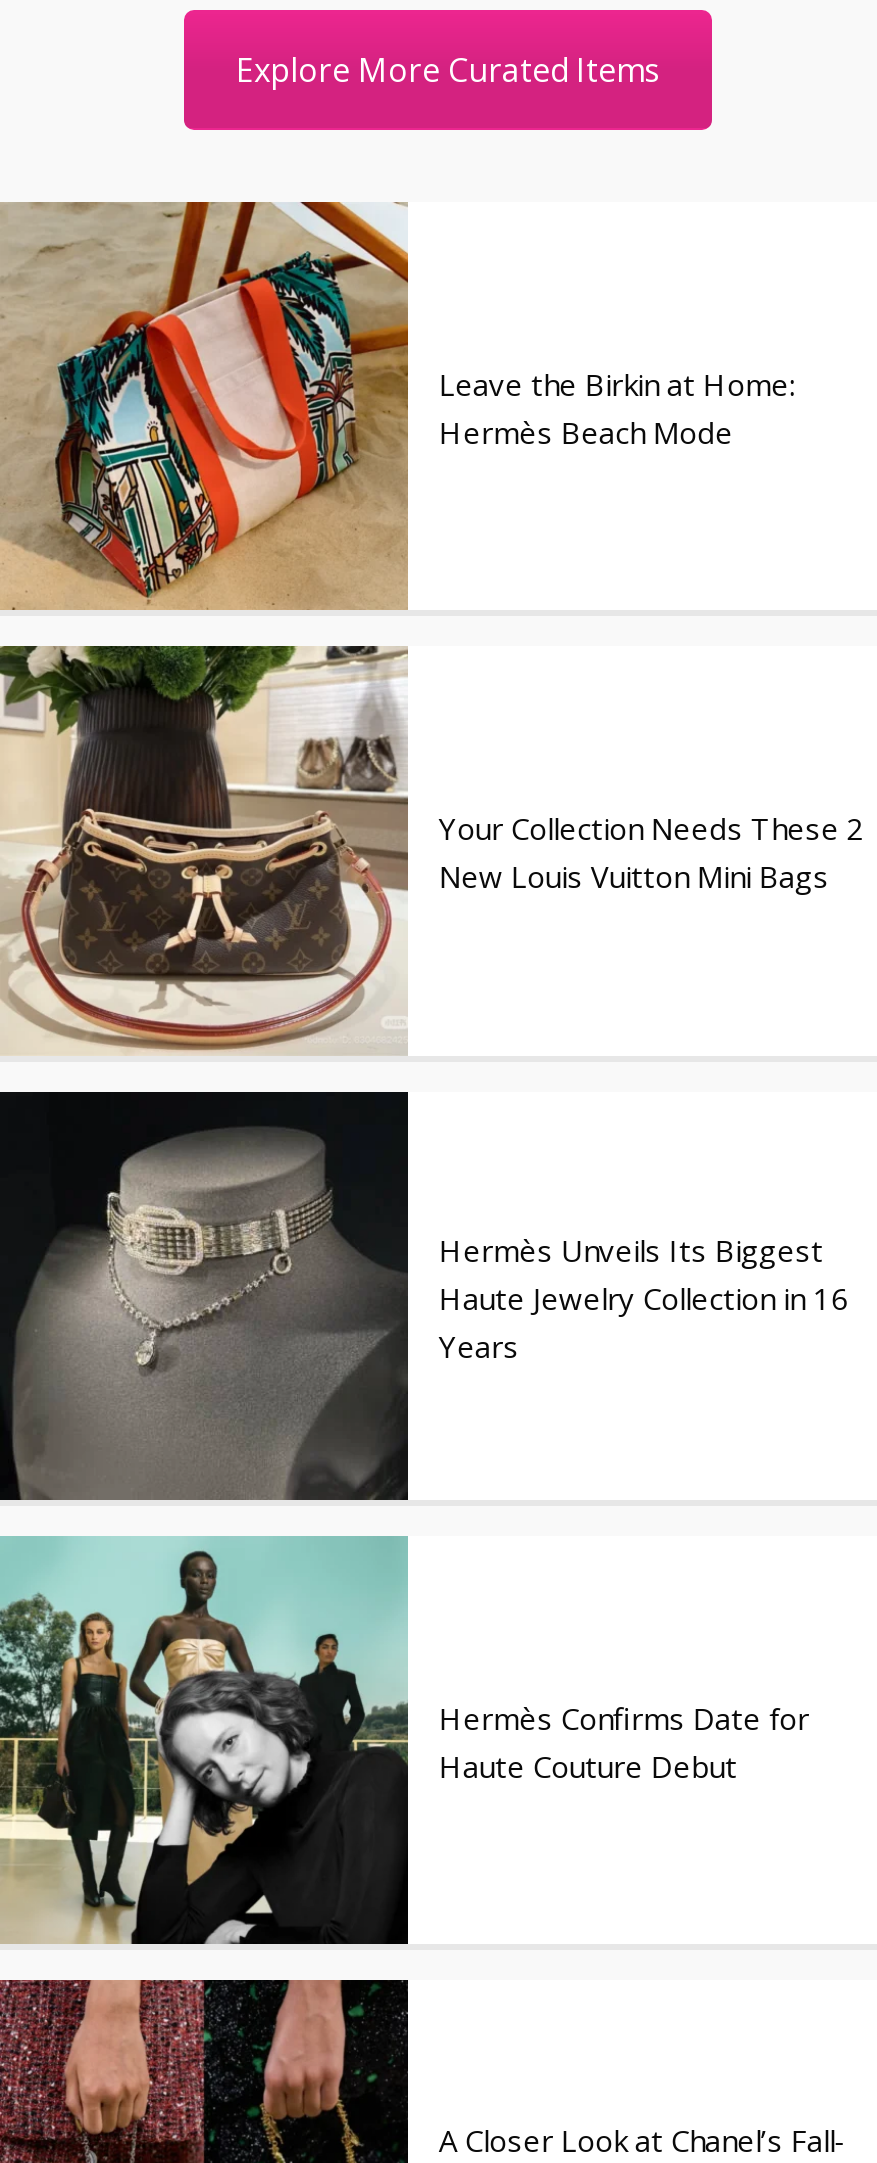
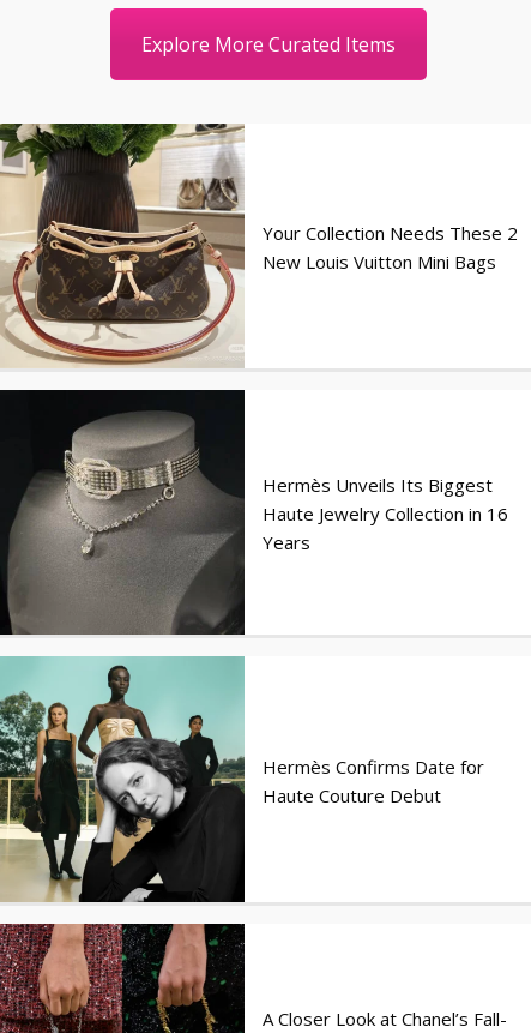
- [image]
- Leave the Birkin at Home:
- Hermès Beach Mode
